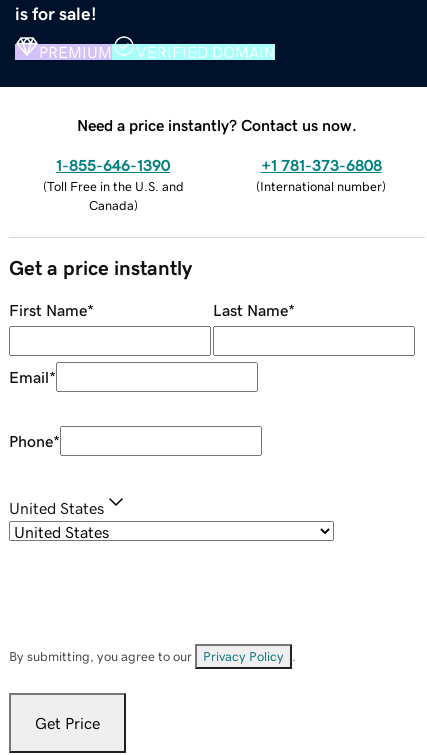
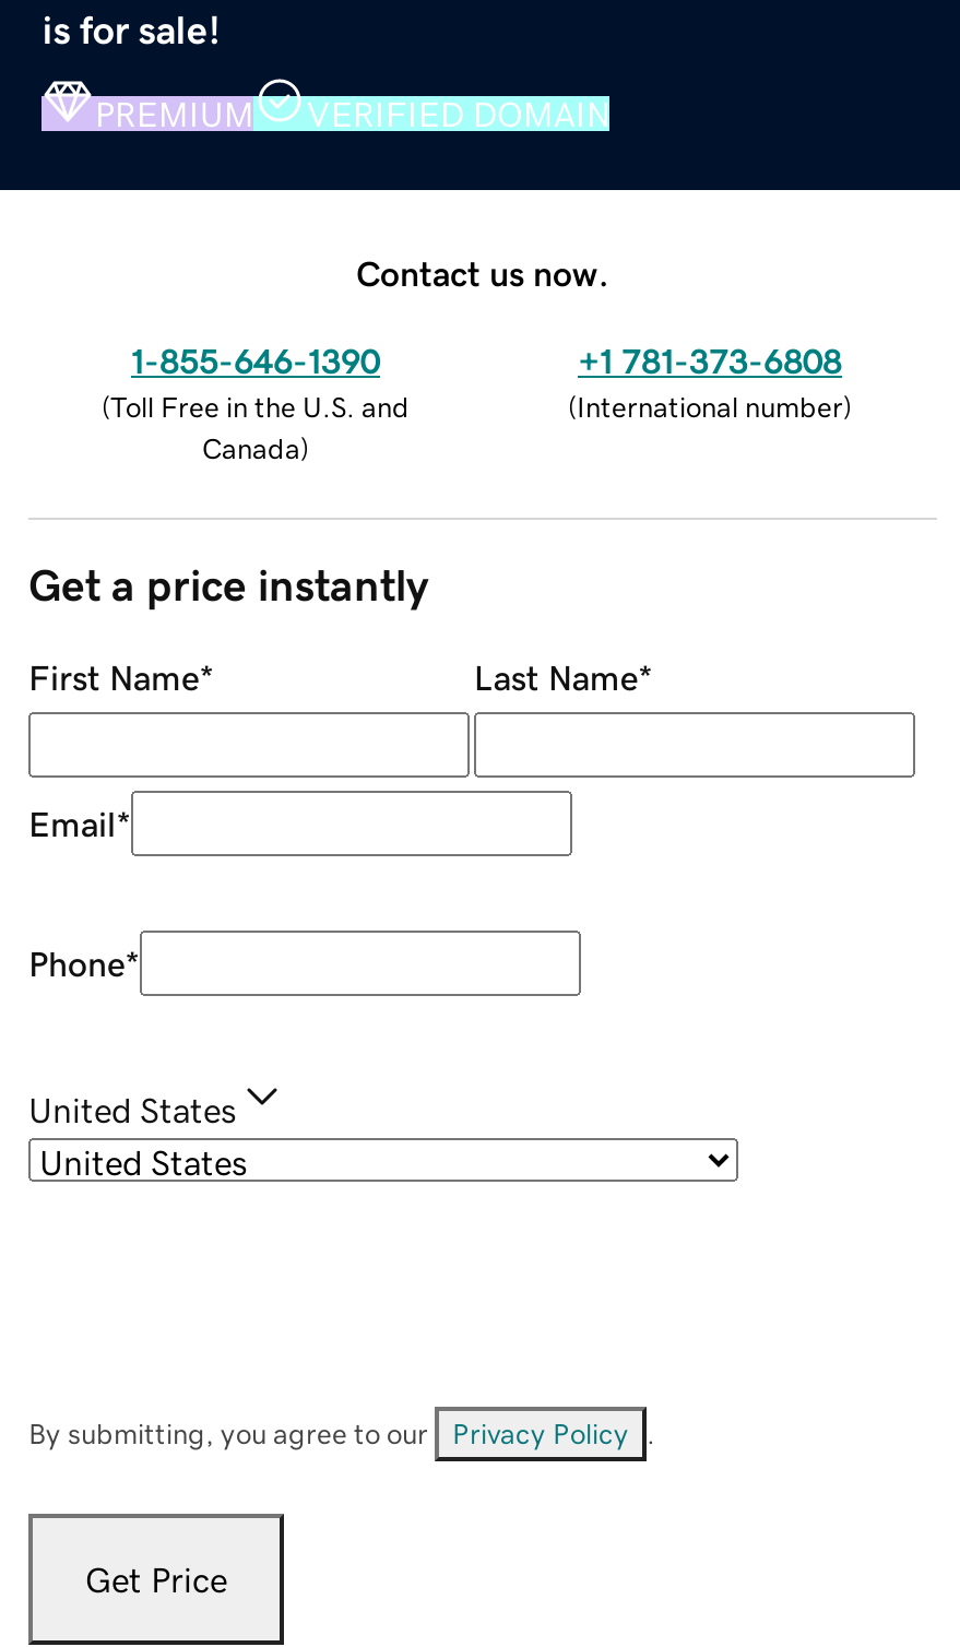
- Need a price instantly? Contact us now.
+ Contact us now.
